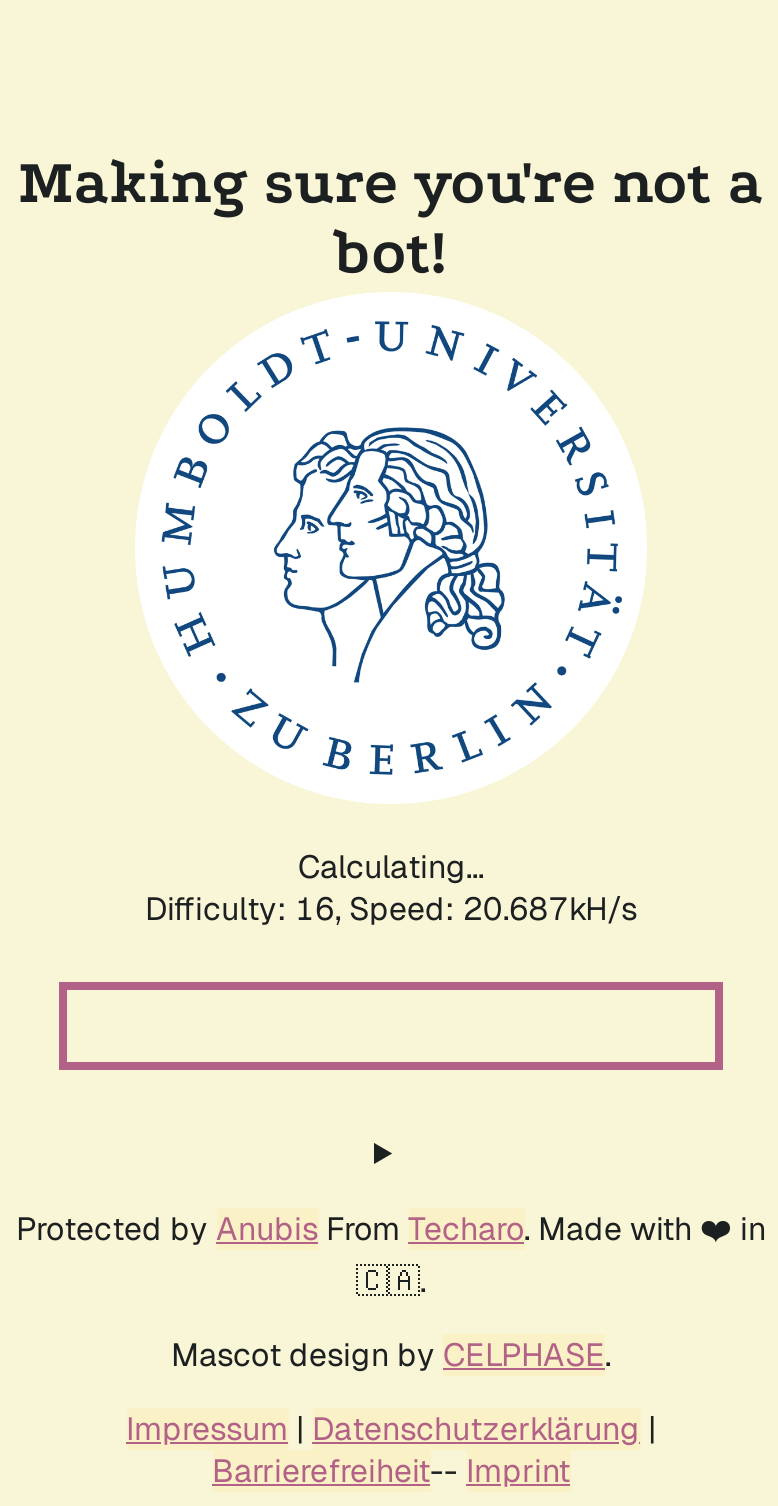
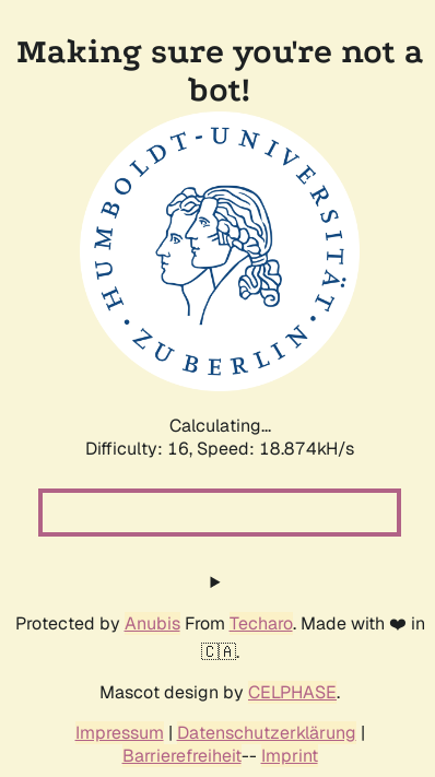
- Difficulty: 16, Speed: 20.687kH/s
+ Difficulty: 16, Speed: 18.874kH/s
